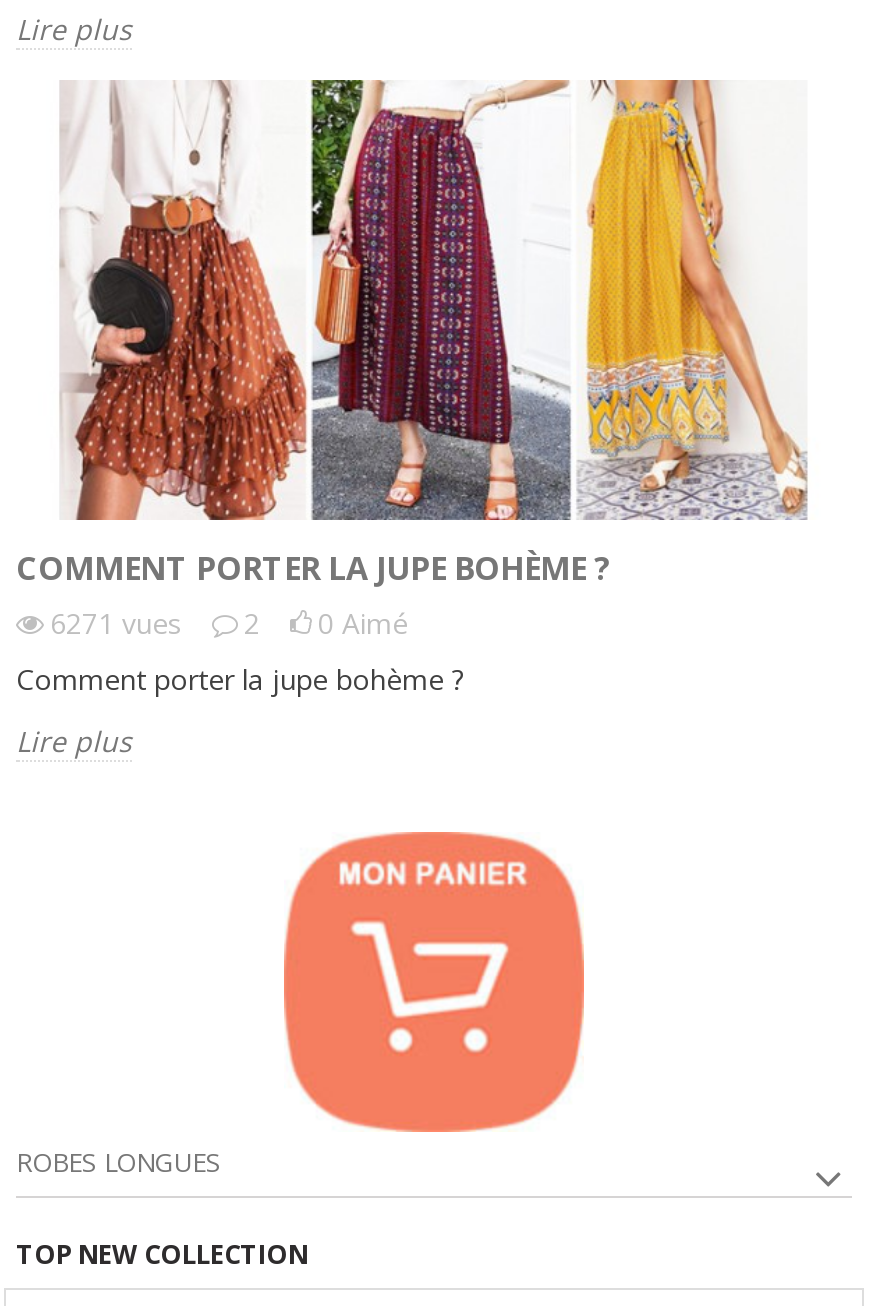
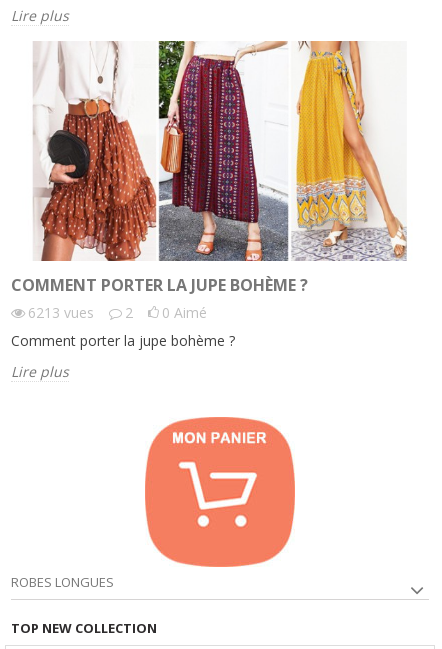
- 6271 vues 2 0 Aimé
+ 6213 vues 2 0 Aimé
